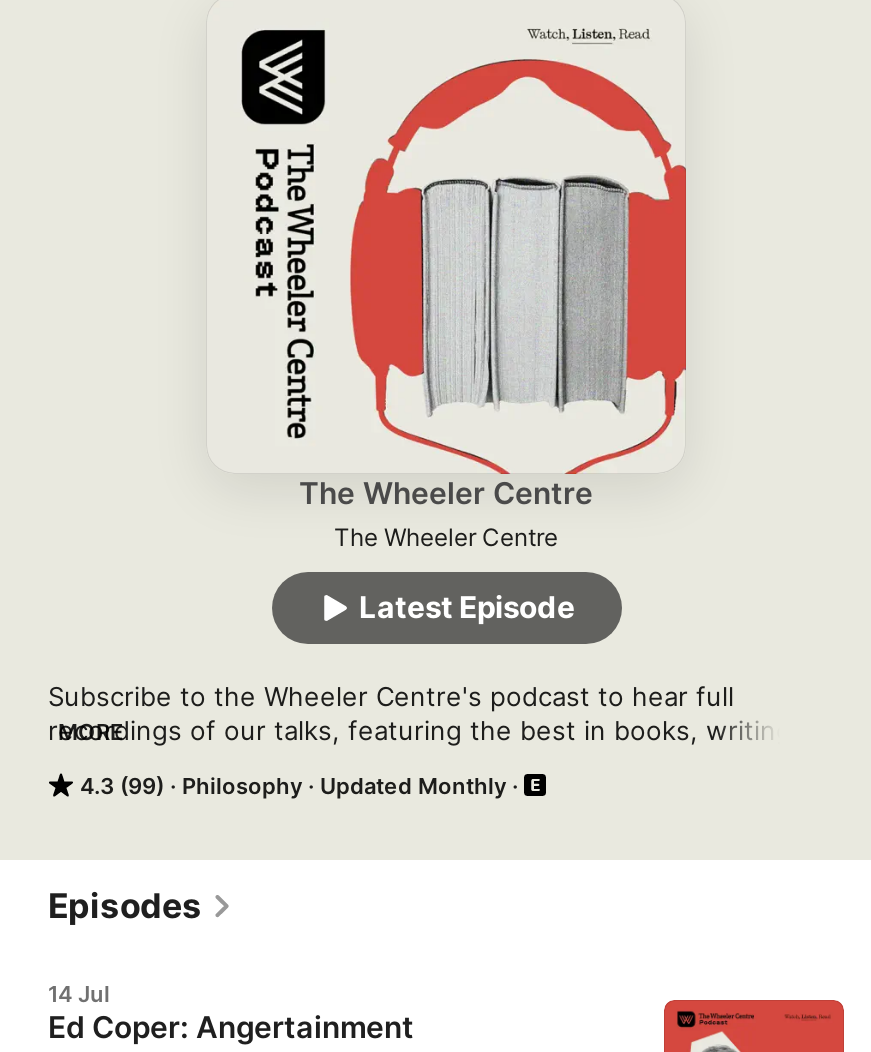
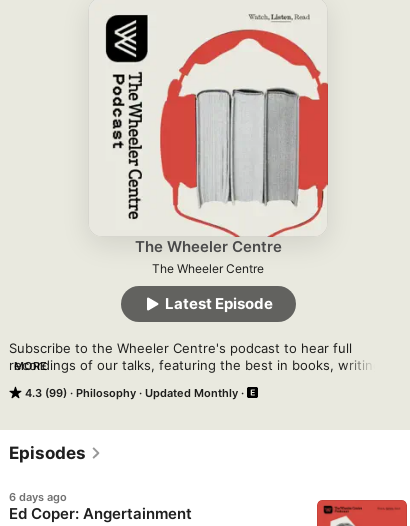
- 14 Jul
+ 6 days ago
